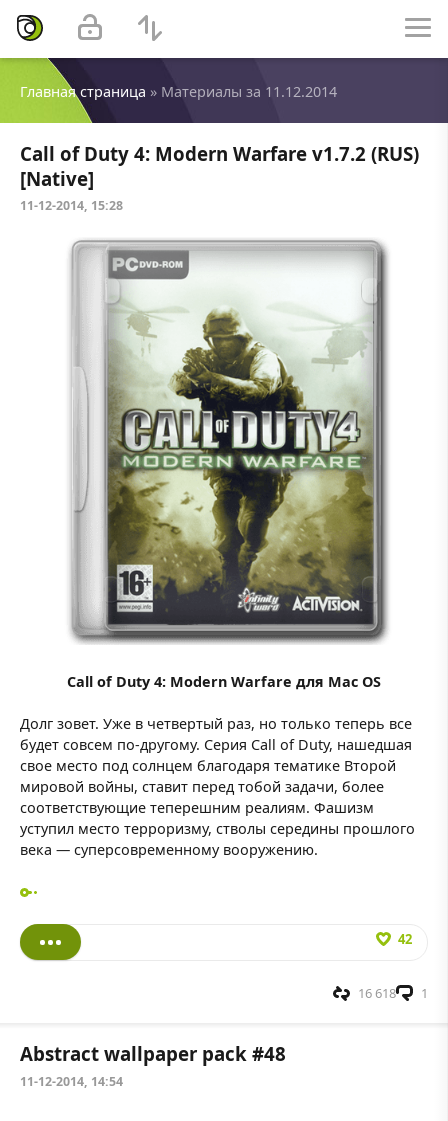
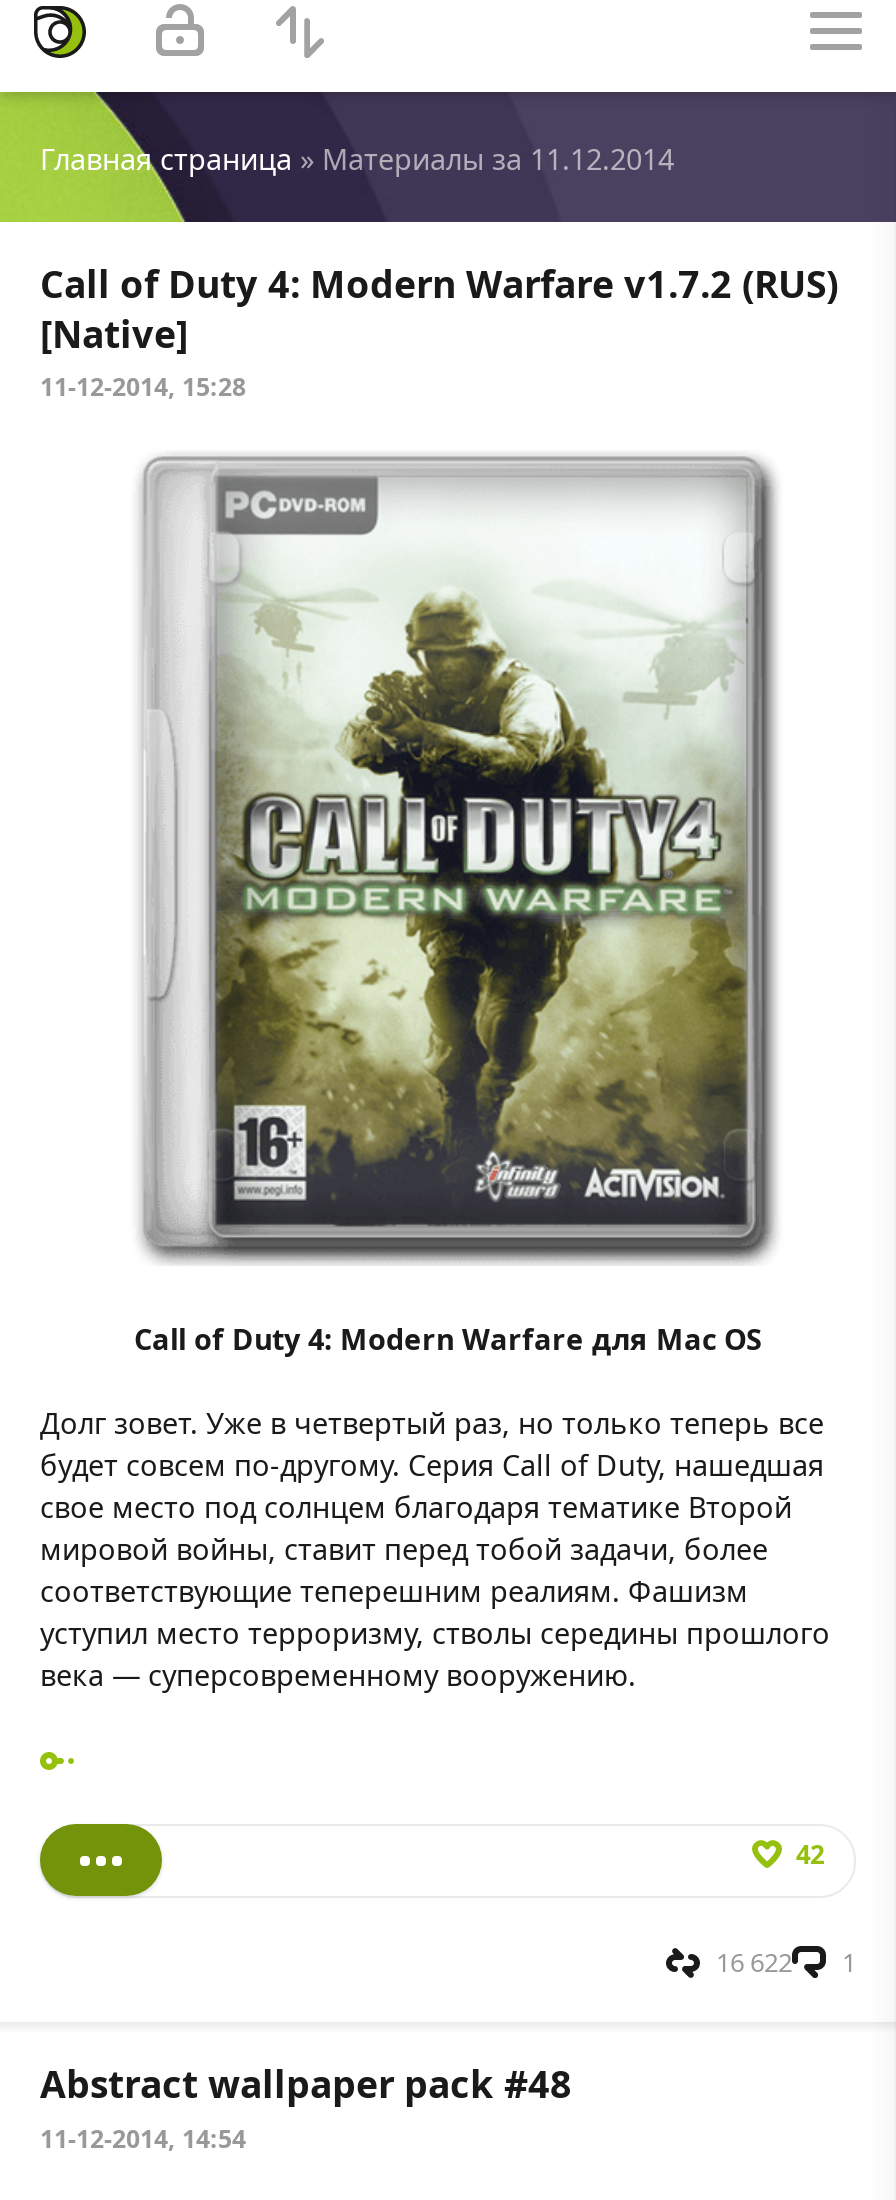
- 16 618 1
+ 16 622 1
